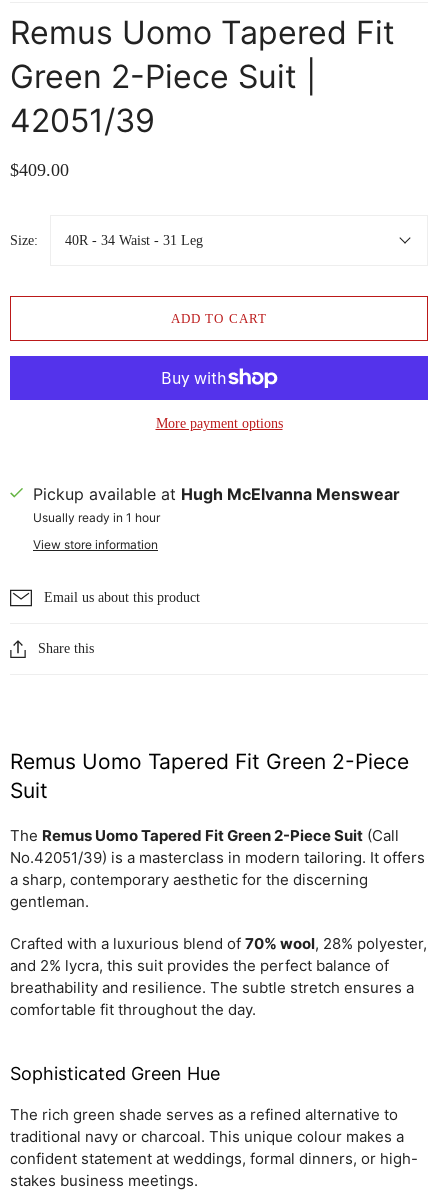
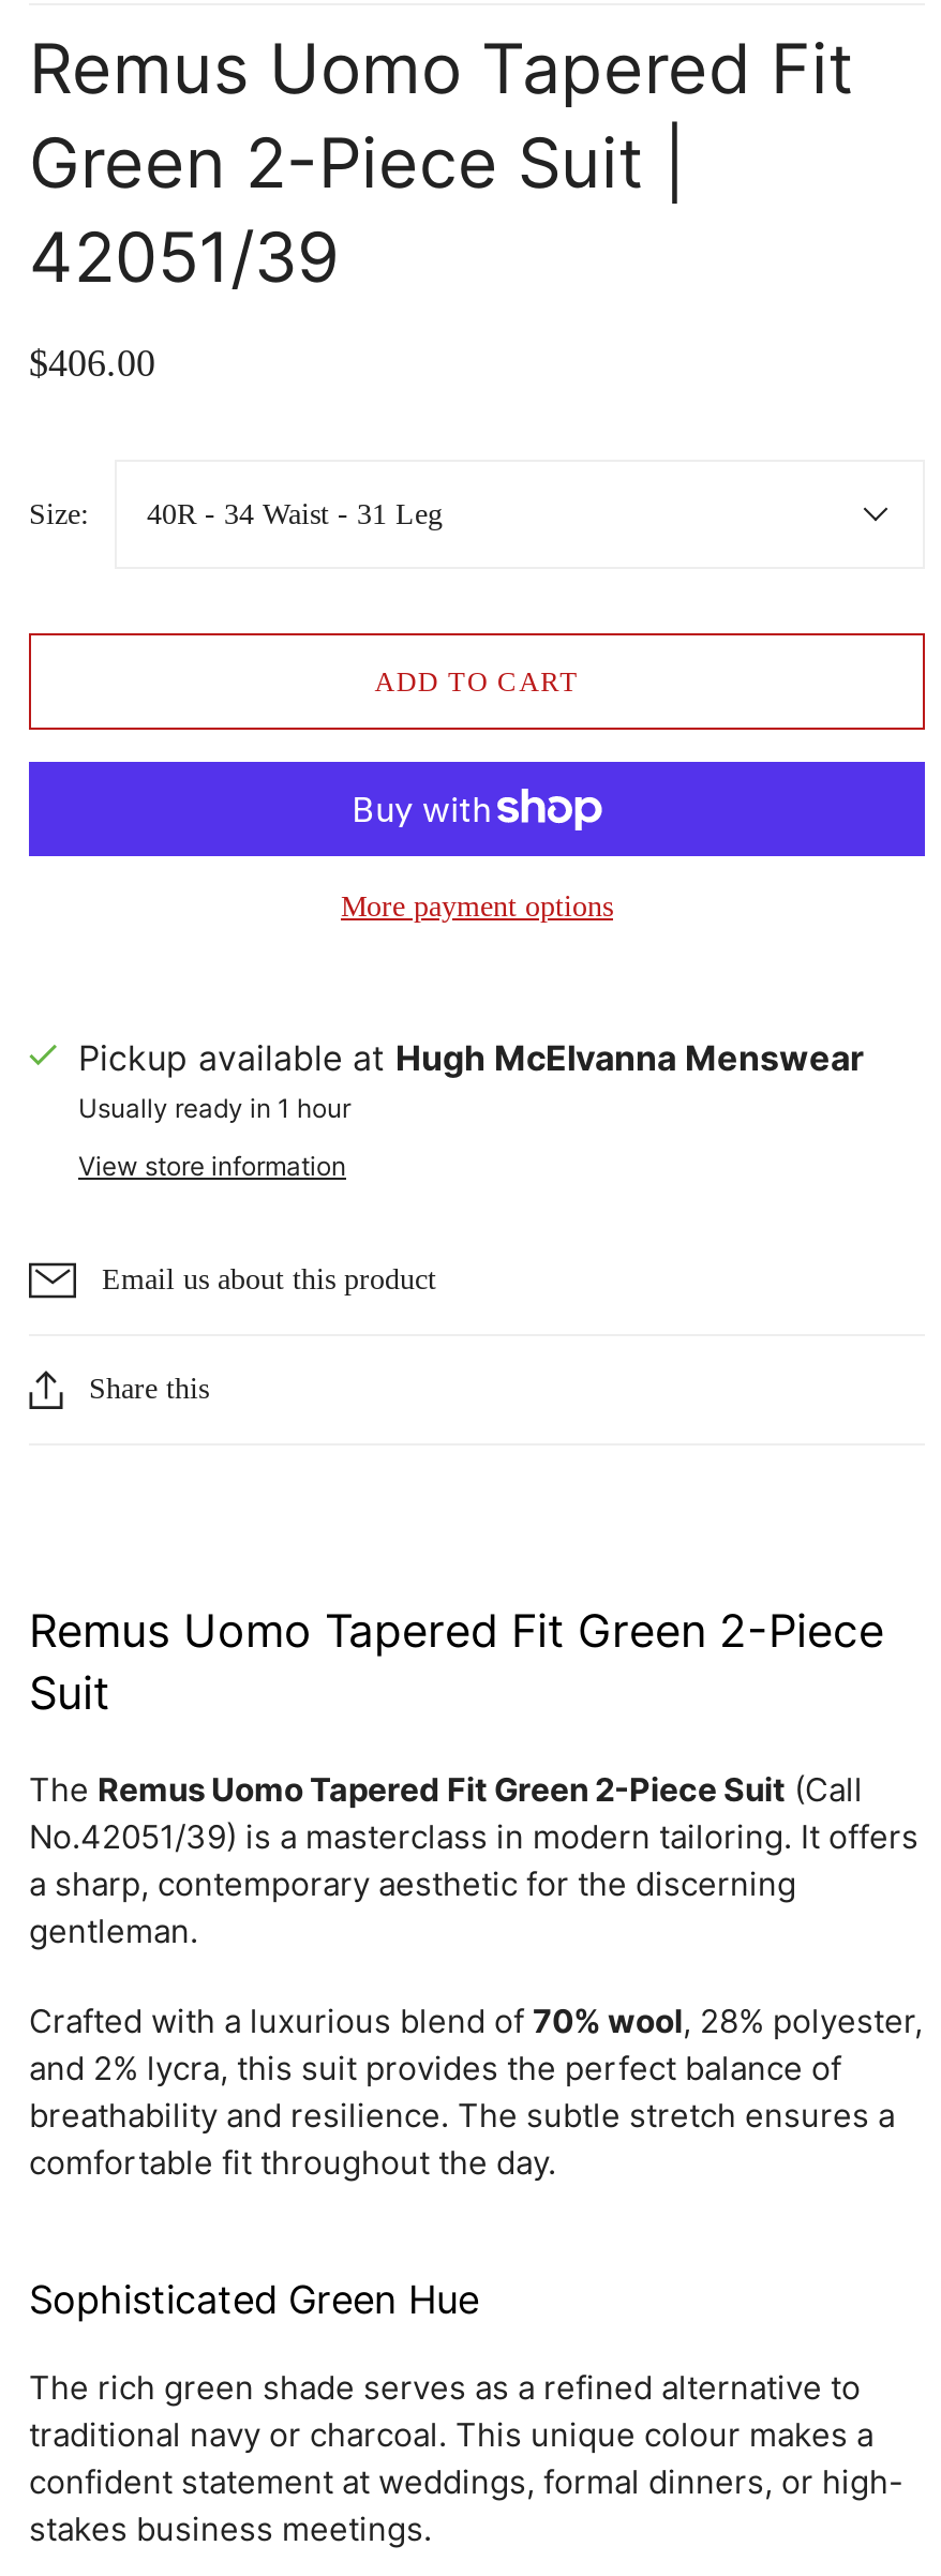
- $409.00
+ $406.00
